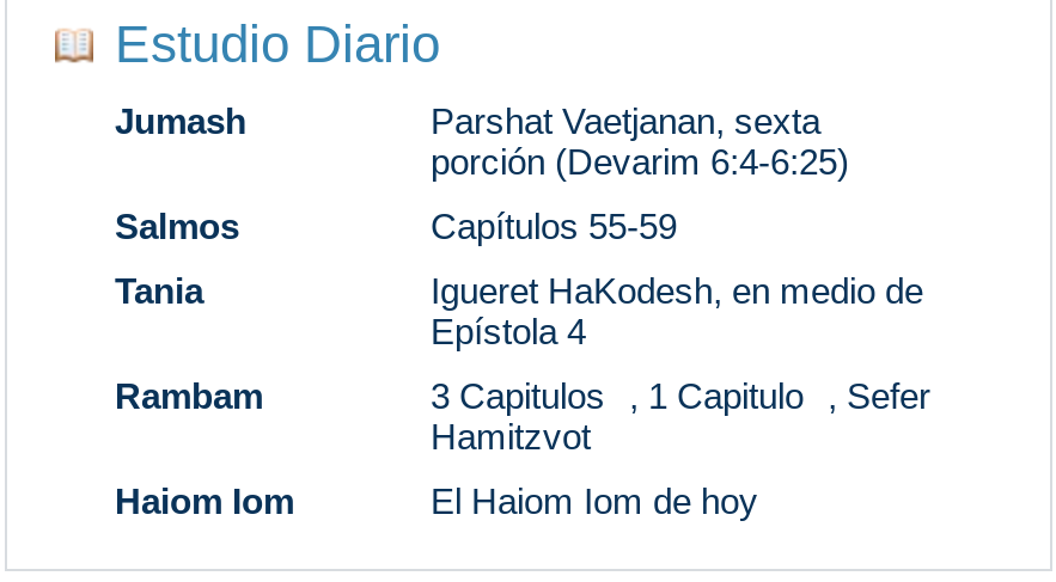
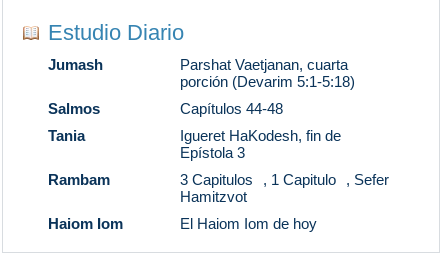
- Parshat Vaetjanan, sexta
+ Parshat Vaetjanan, cuarta

- porción (Devarim 6:4-6:25)
+ porción (Devarim 5:1-5:18)

- Capítulos 55-59
+ Capítulos 44-48

- Igueret HaKodesh, en medio de
- Epístola 4
+ Igueret HaKodesh, fin de
+ Epístola 3
